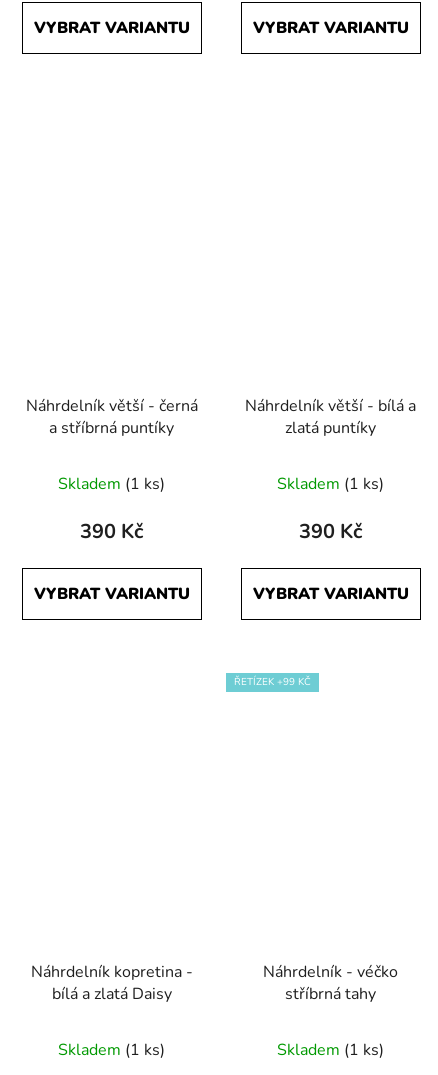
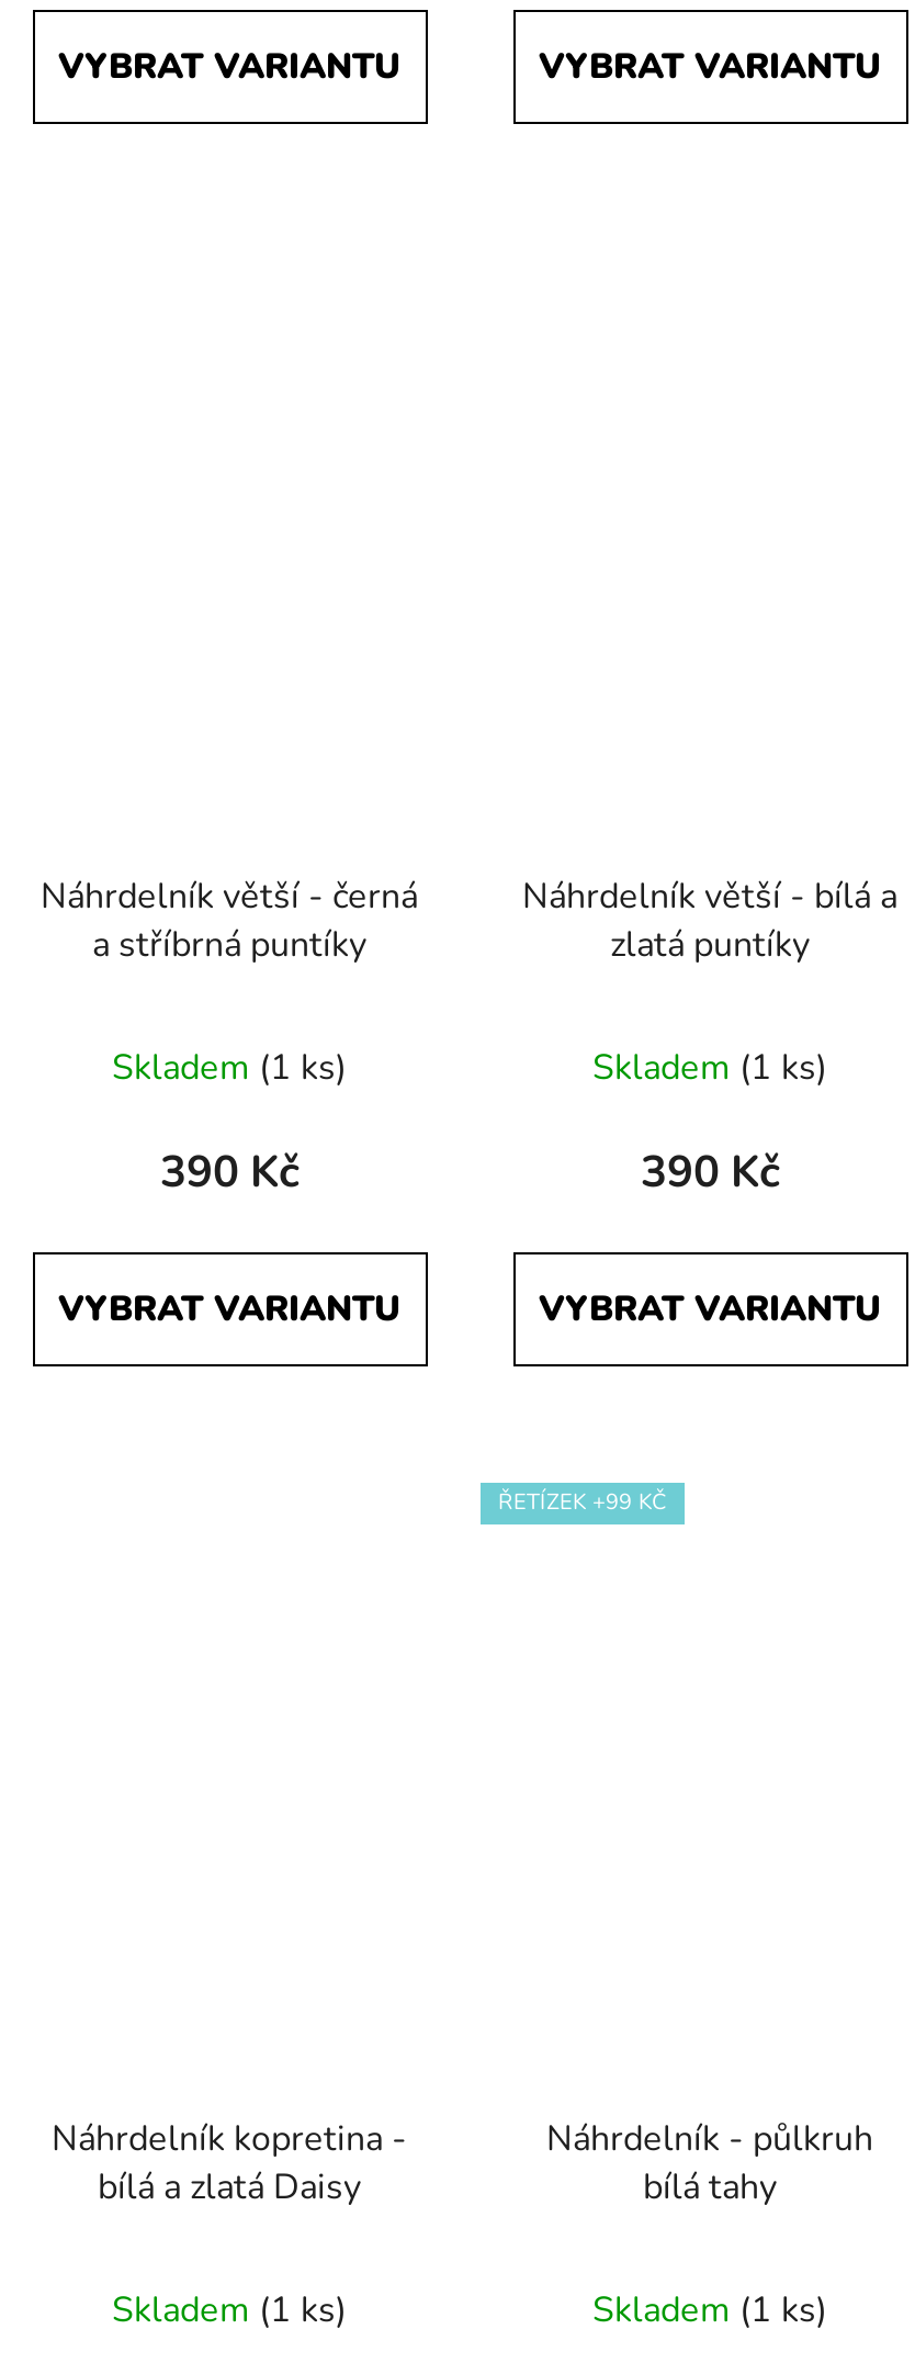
- Náhrdelník - véčko
+ Náhrdelník - půlkruh

- stříbrná tahy
+ bílá tahy
